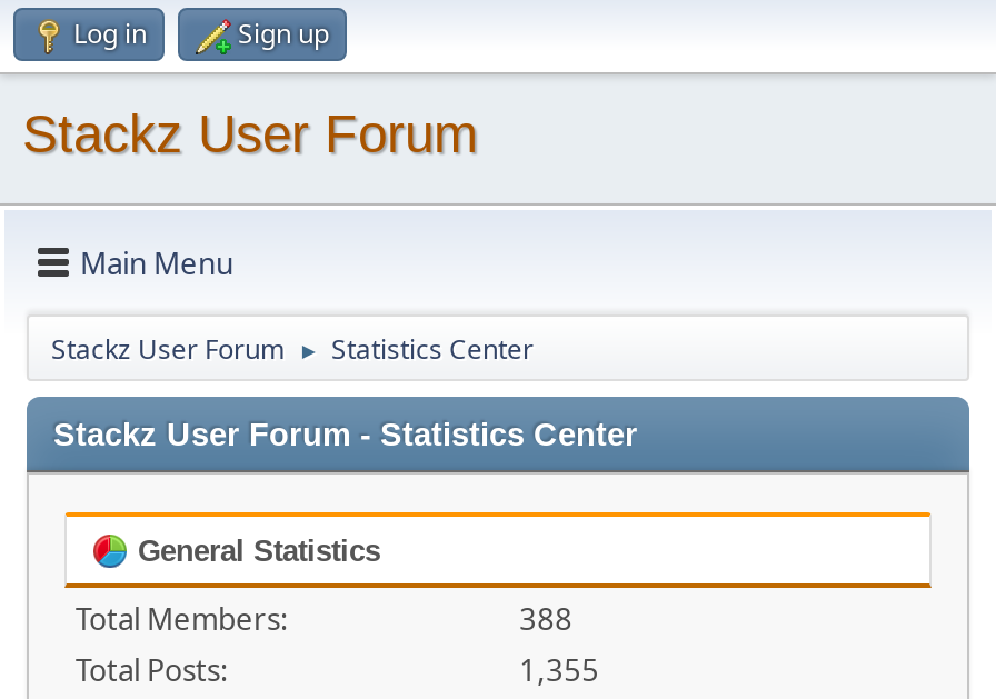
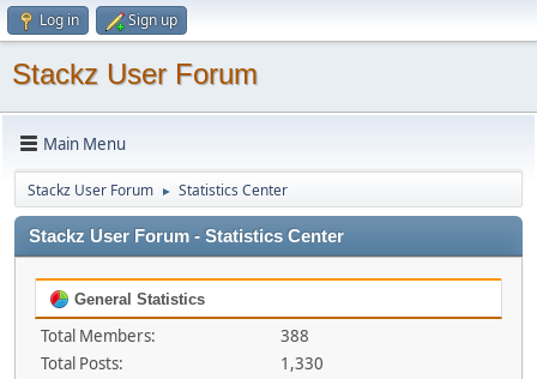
- 1,355
+ 1,330
